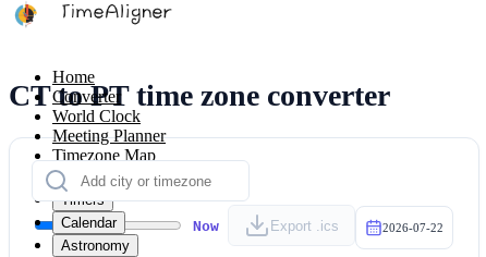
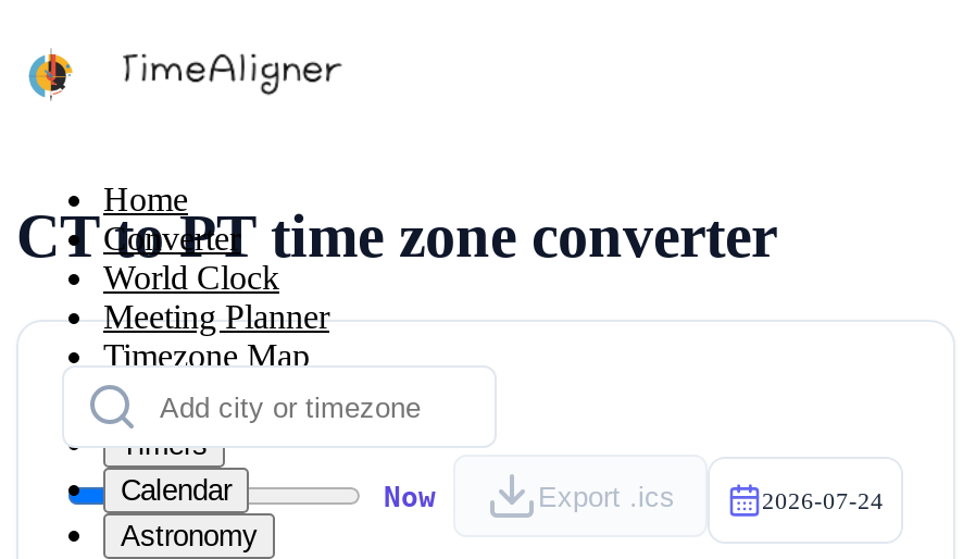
- 2026-07-22
+ 2026-07-24
